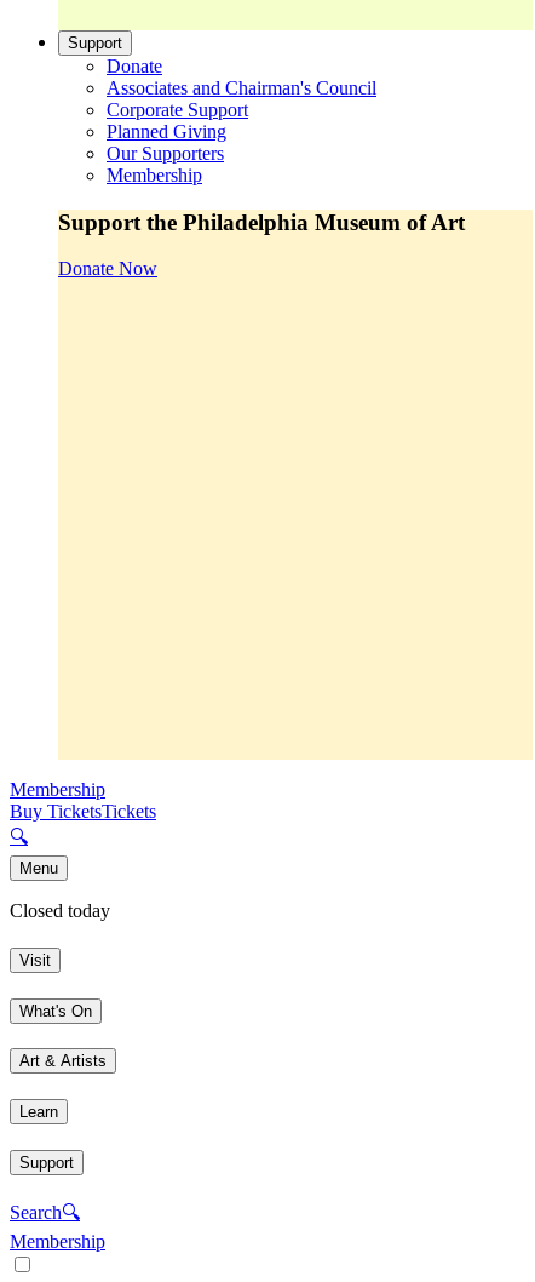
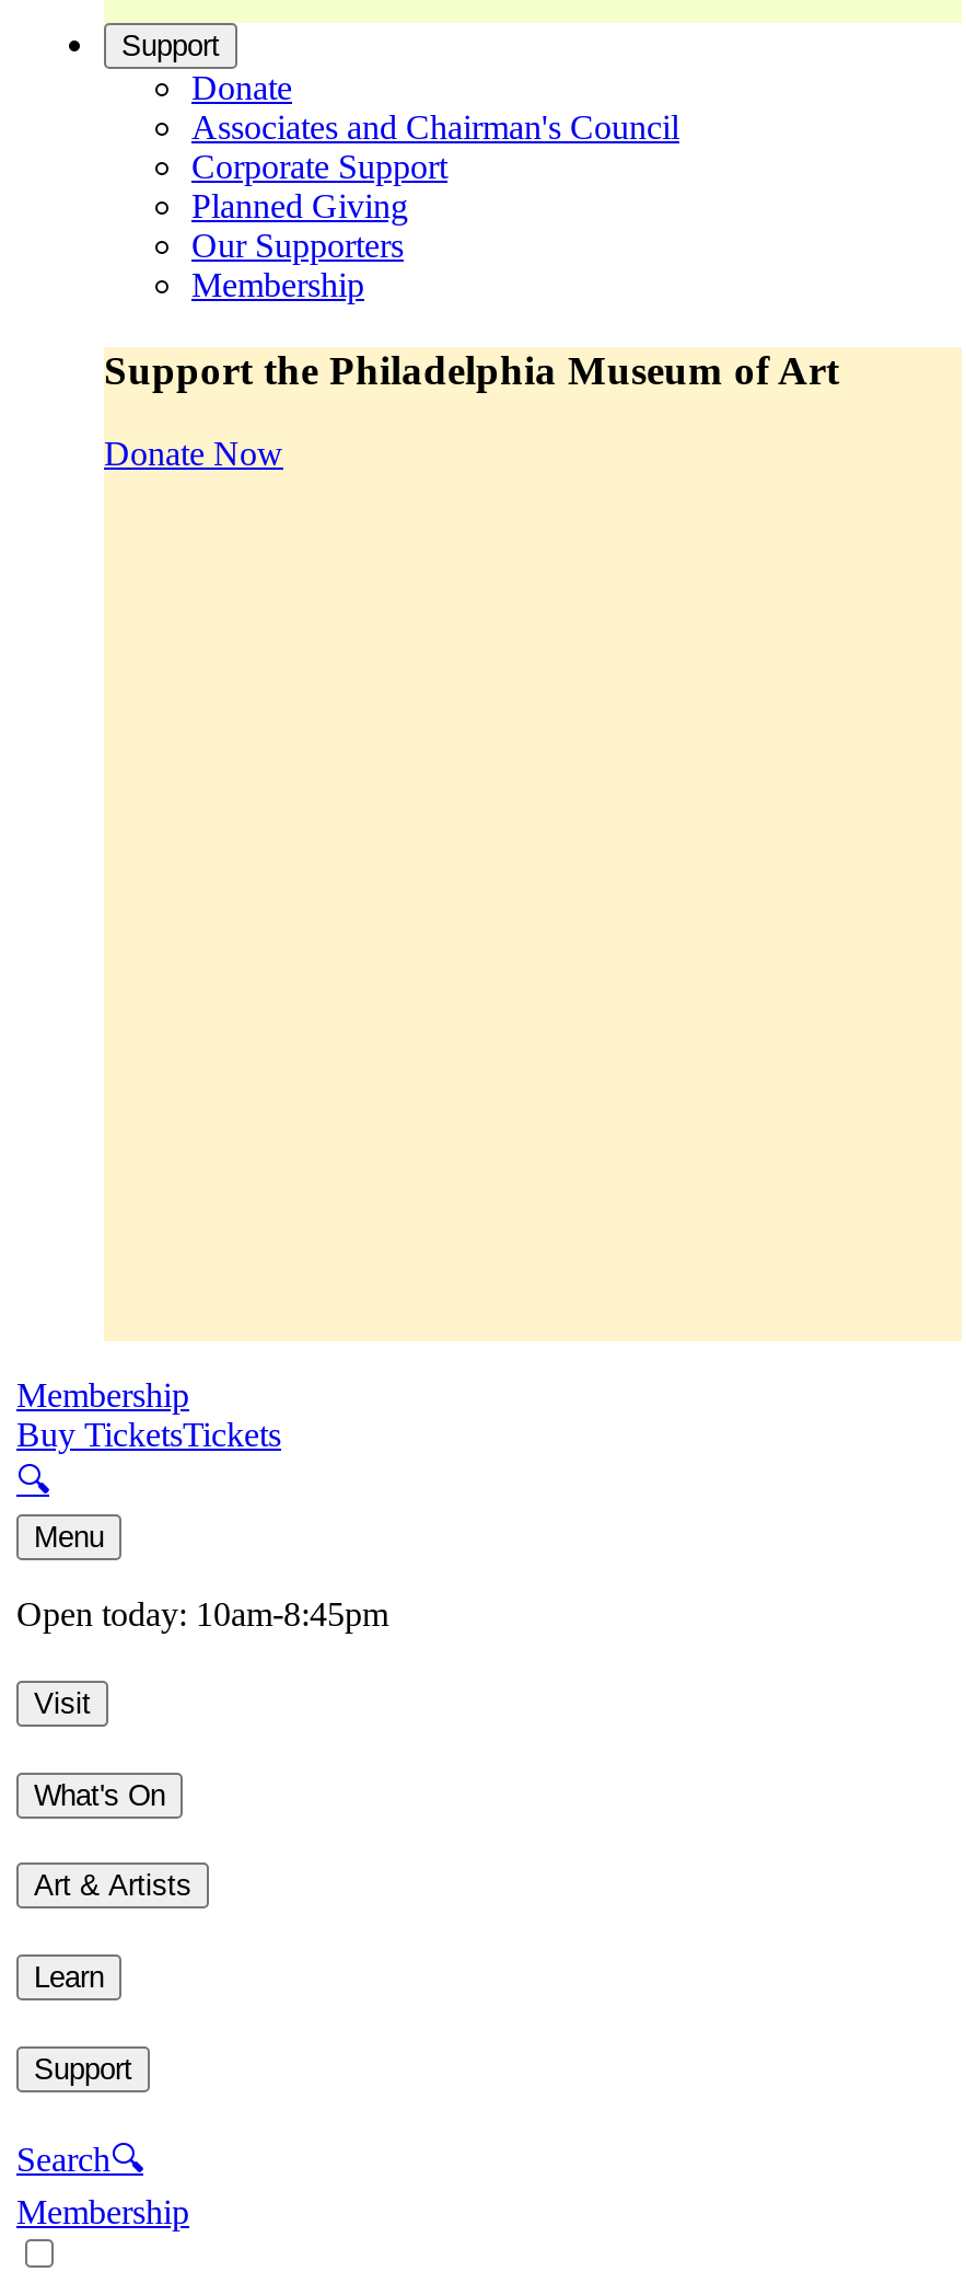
- Closed today
+ Open today: 10am-8:45pm
